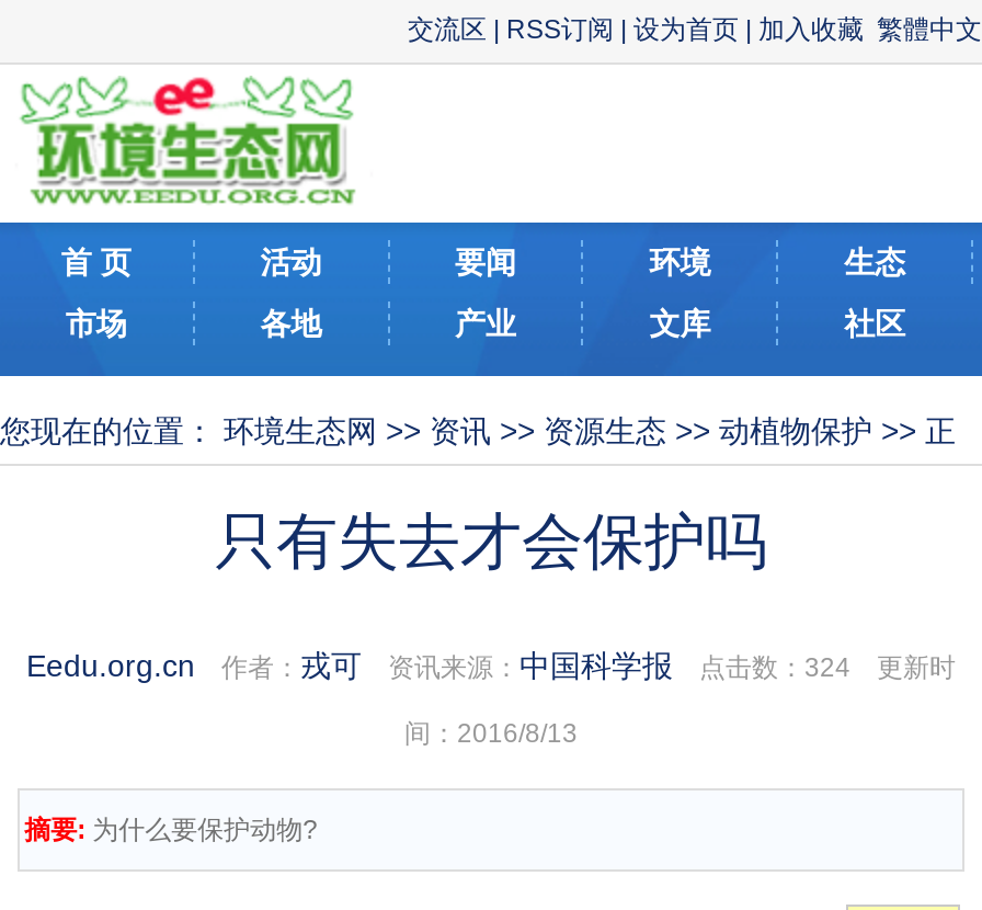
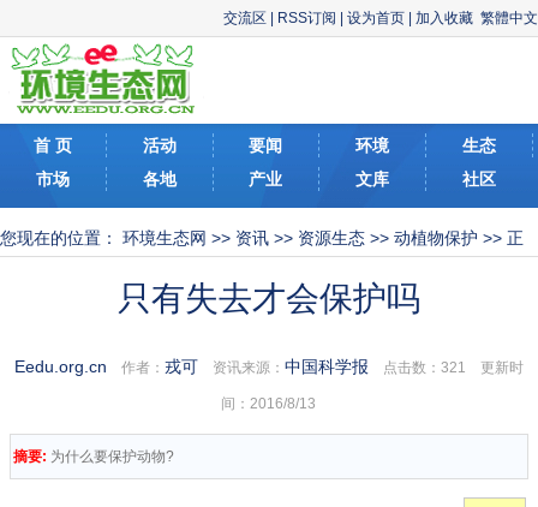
- Eedu.org.cn作者：戎可资讯来源：中国科学报点击数：324 更新时
+ Eedu.org.cn作者：戎可资讯来源：中国科学报点击数：321 更新时
